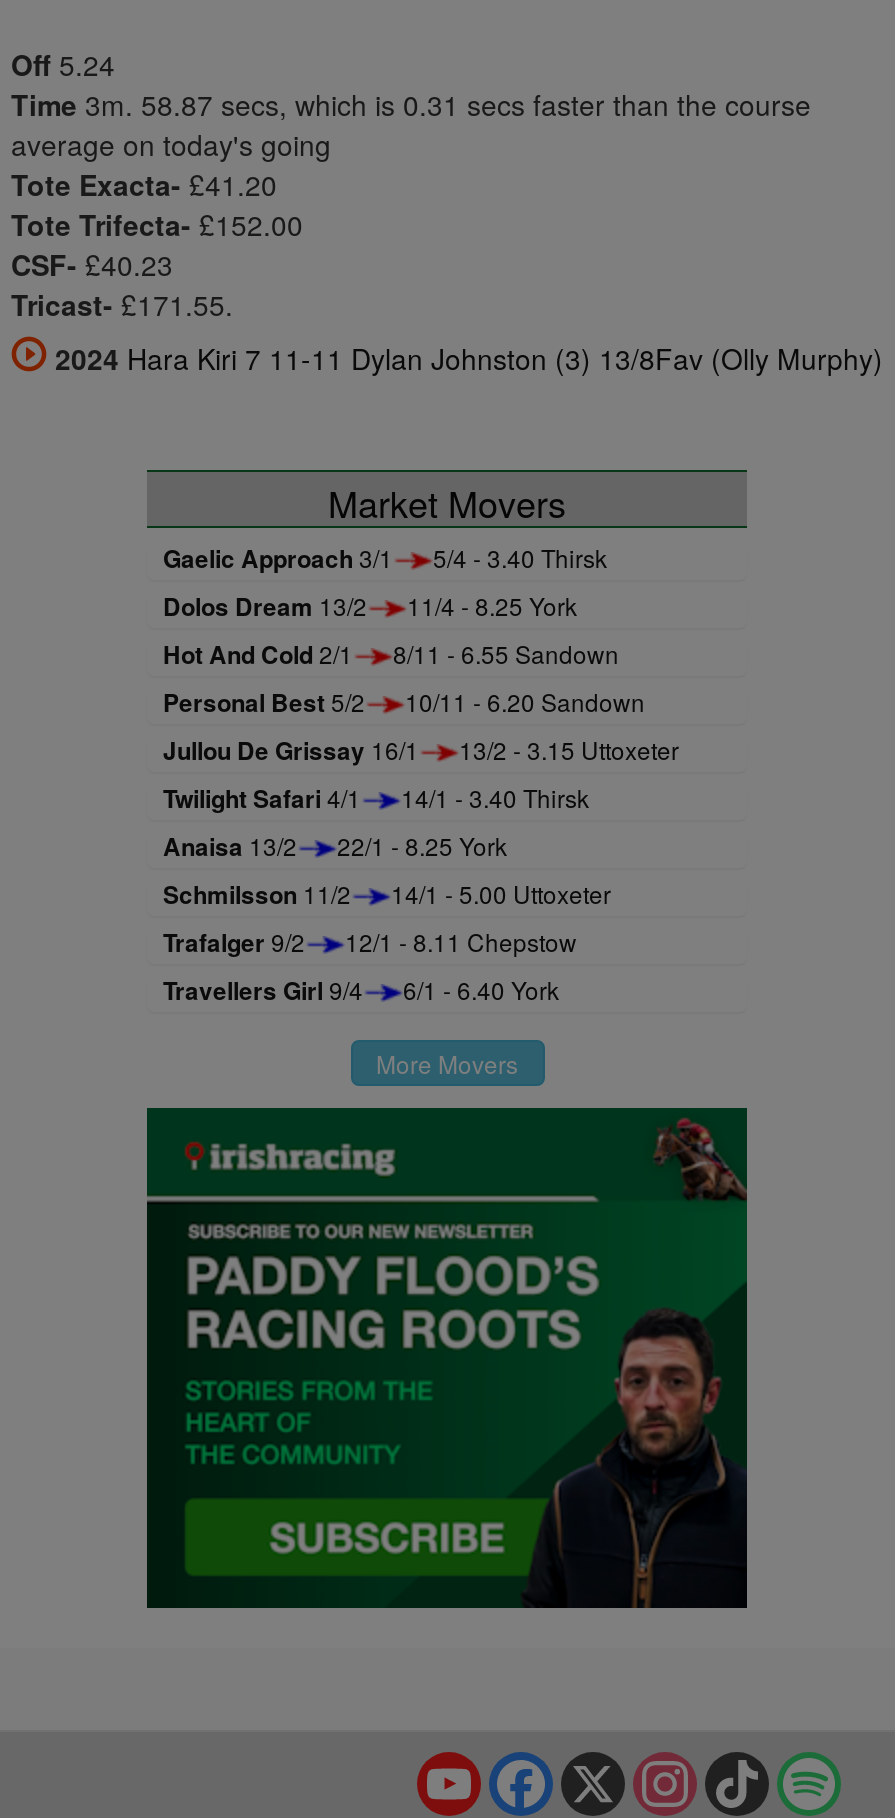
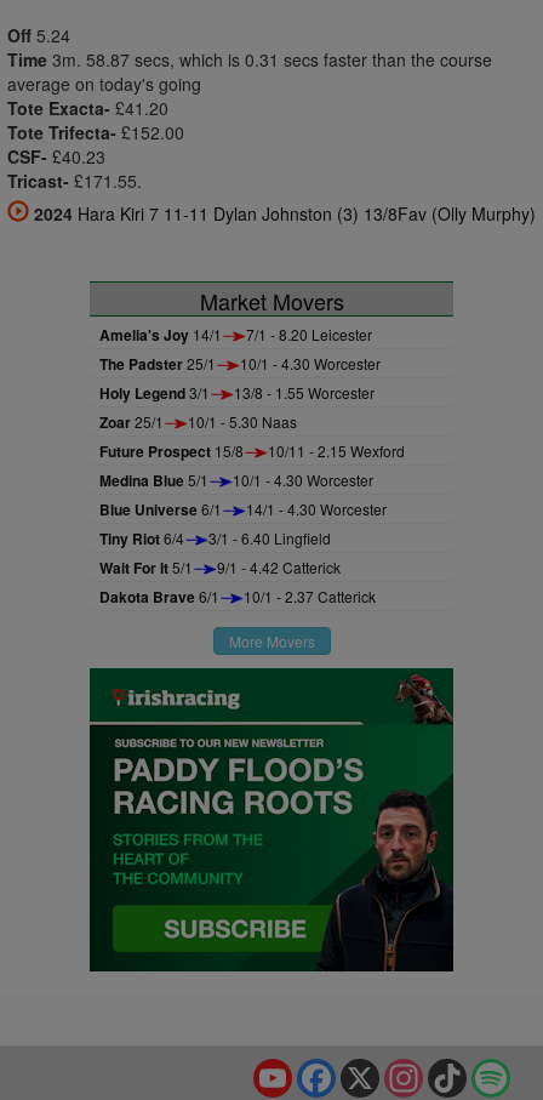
- Gaelic Approach 3/1
- 5/4 - 3.40 Thirsk
- Dolos Dream 13/2
- 11/4 - 8.25 York
- Hot And Cold 2/1
- 8/11 - 6.55 Sandown
- Personal Best 5/2
- 10/11 - 6.20 Sandown
- Jullou De Grissay 16/1
- 13/2 - 3.15 Uttoxeter
- Twilight Safari 4/1
- 14/1 - 3.40 Thirsk
- Anaisa 13/2
- 22/1 - 8.25 York
- Schmilsson 11/2
- 14/1 - 5.00 Uttoxeter
- Trafalger 9/2
- 12/1 - 8.11 Chepstow
- Travellers Girl 9/4
- 6/1 - 6.40 York
+ Amelia's Joy 14/1
+ 7/1 - 8.20 Leicester
+ The Padster 25/1
+ 10/1 - 4.30 Worcester
+ Holy Legend 3/1
+ 13/8 - 1.55 Worcester
+ Zoar 25/1
+ 10/1 - 5.30 Naas
+ Future Prospect 15/8
+ 10/11 - 2.15 Wexford
+ Medina Blue 5/1
+ 10/1 - 4.30 Worcester
+ Blue Universe 6/1
+ 14/1 - 4.30 Worcester
+ Tiny Riot 6/4
+ 3/1 - 6.40 Lingfield
+ Wait For It 5/1
+ 9/1 - 4.42 Catterick
+ Dakota Brave 6/1
+ 10/1 - 2.37 Catterick
